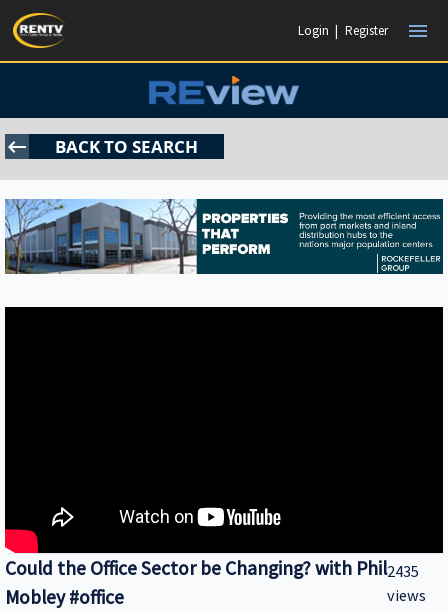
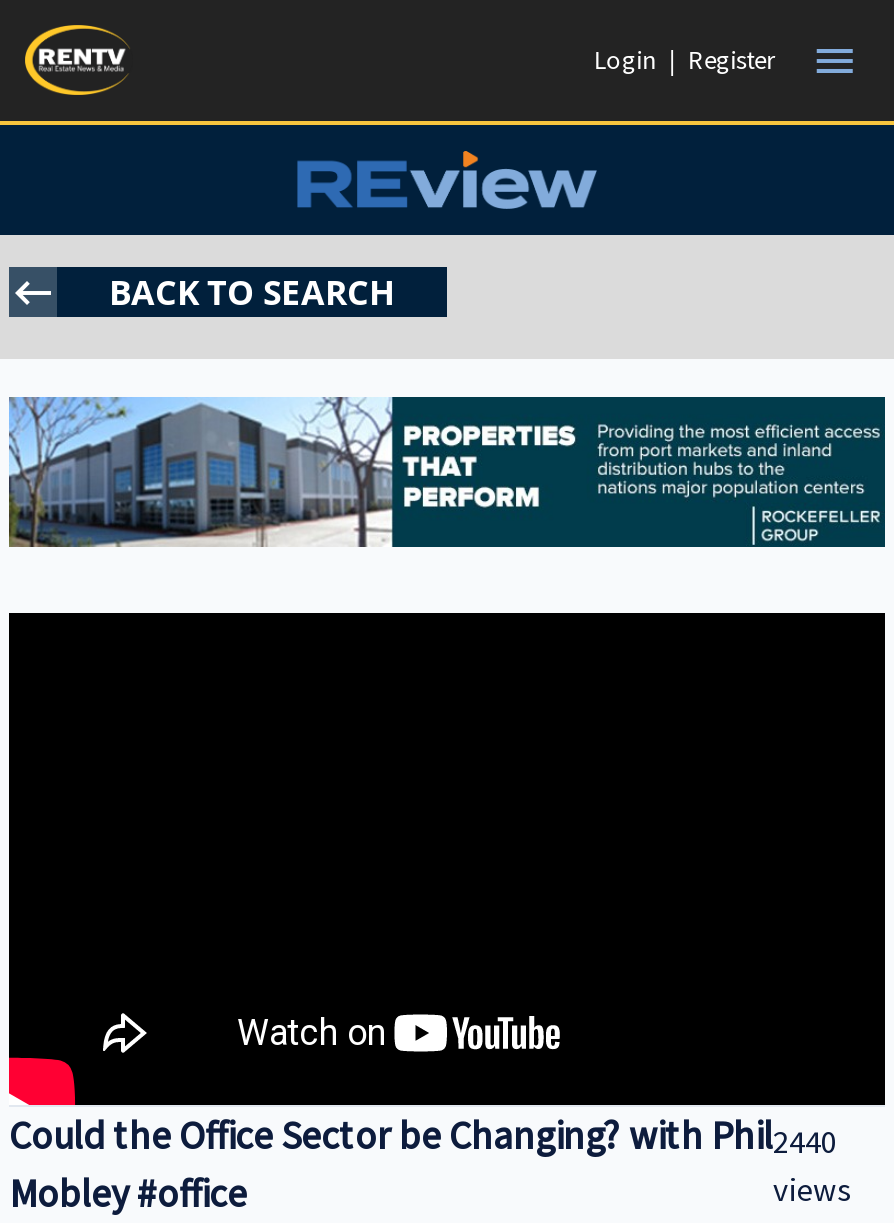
- Could the Office Sector be Changing? with Phil 2435
+ Could the Office Sector be Changing? with Phil 2440
